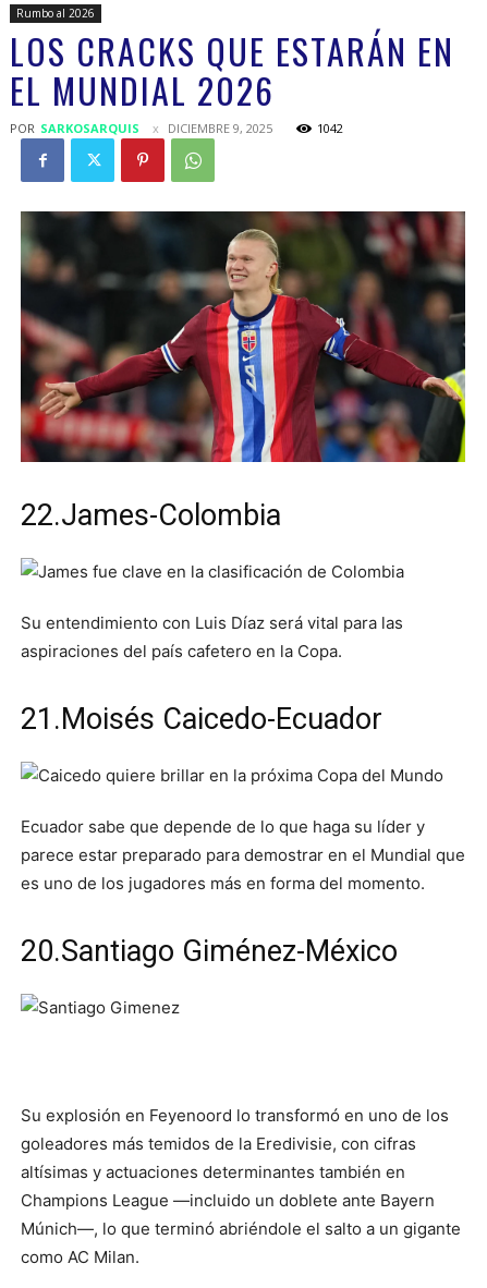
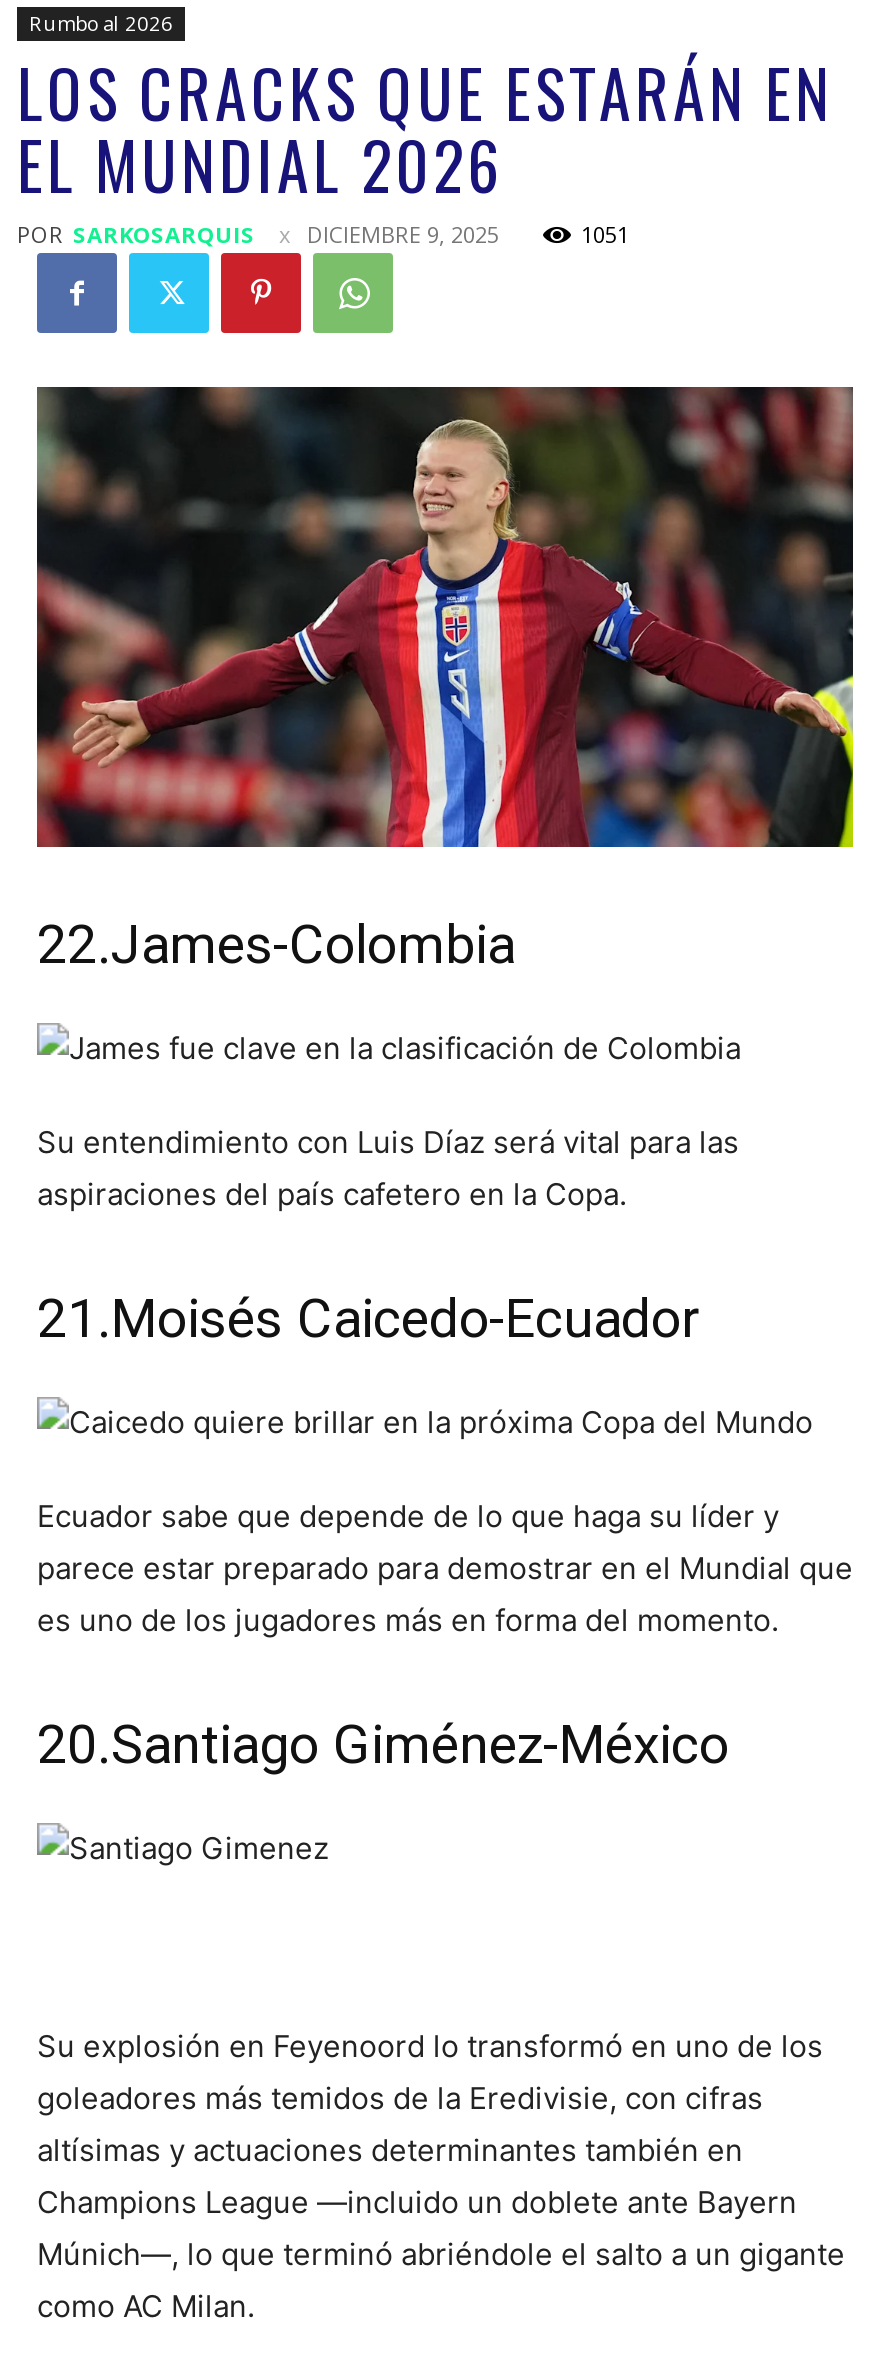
- 1042
+ 1051
